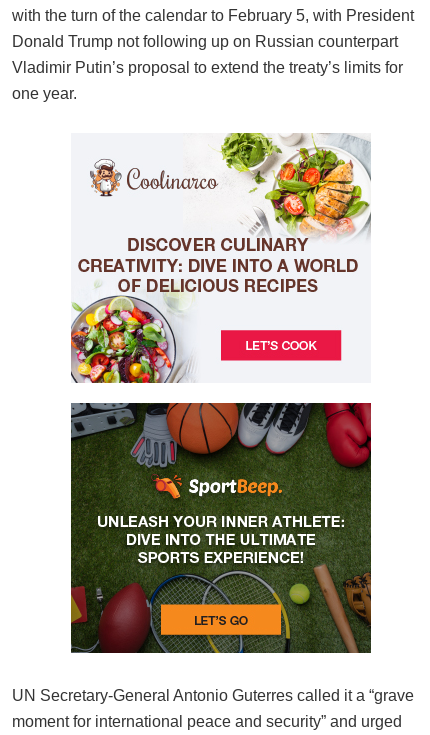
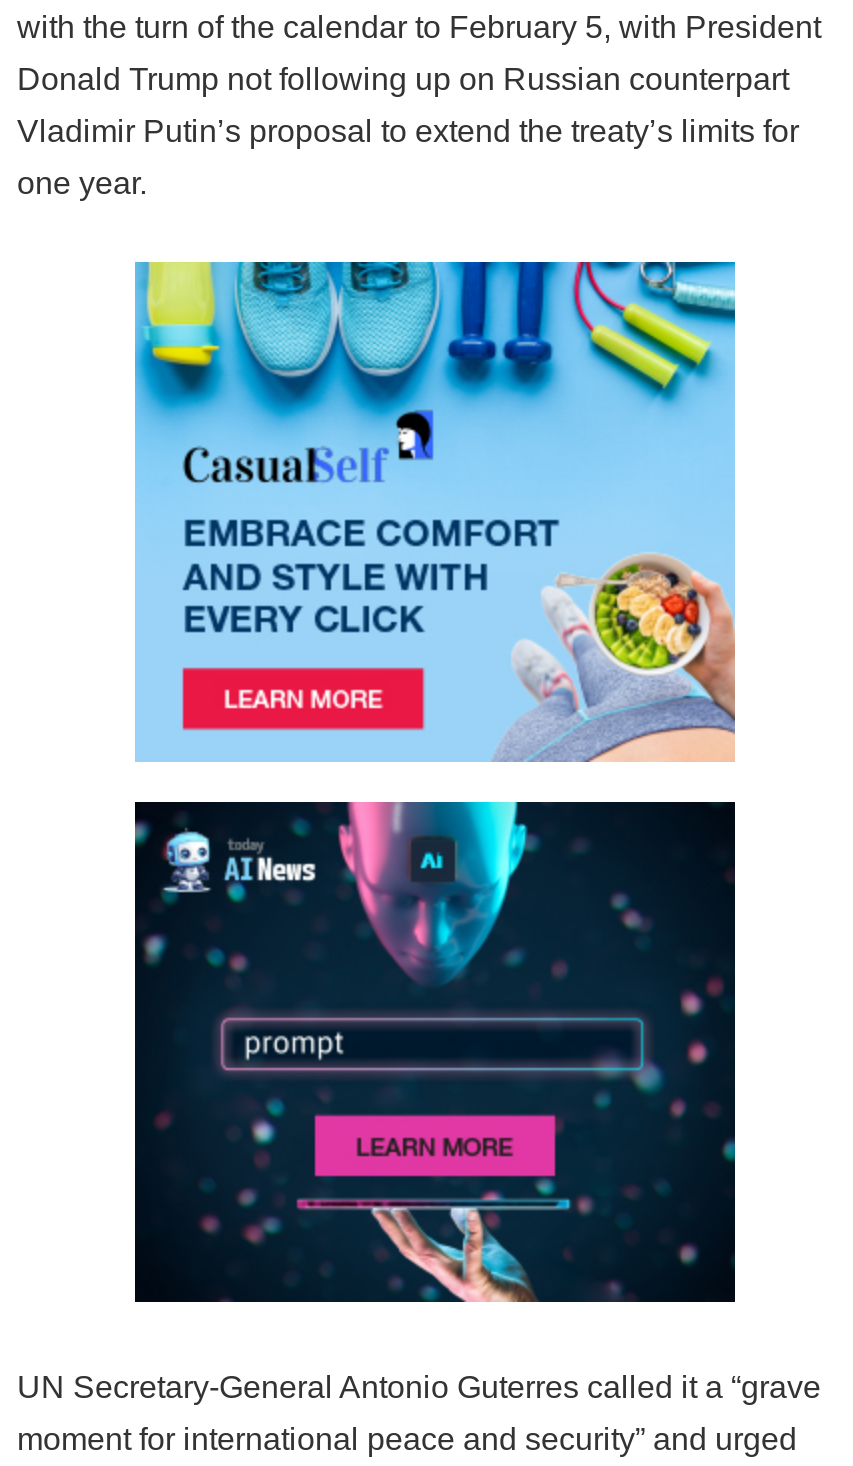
- [image]
+ [image]

- [image]
+ [image]
